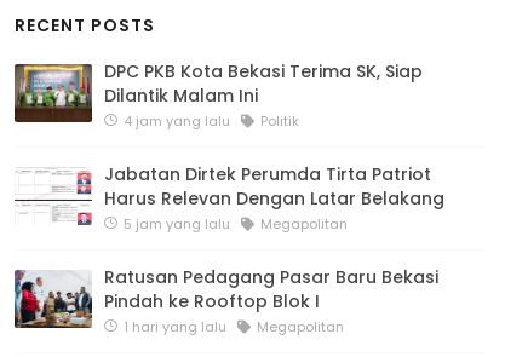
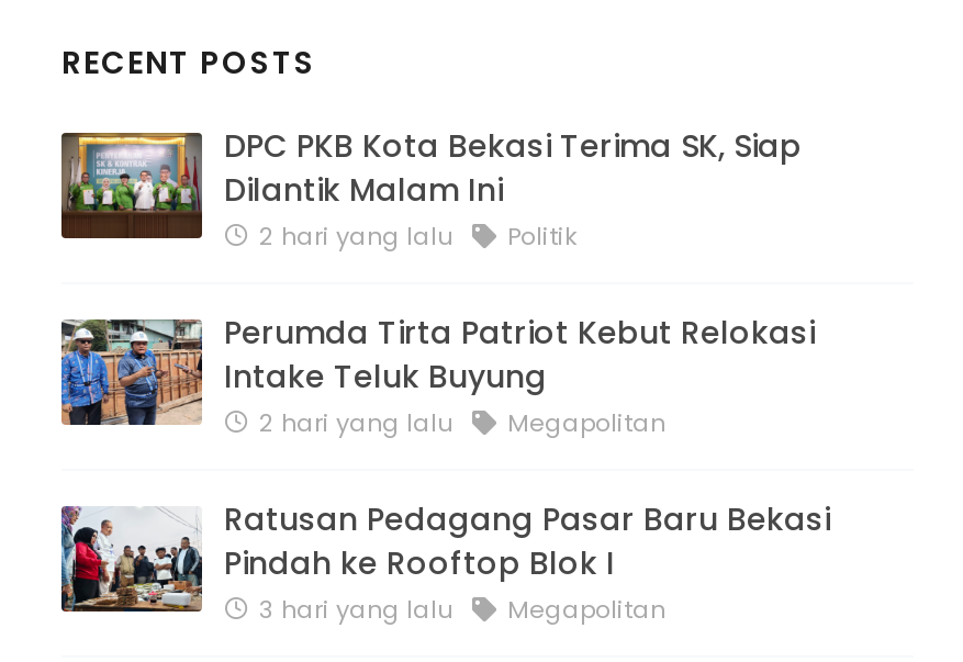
- 4 jam yang lalu
+ 2 hari yang lalu

- [image]
- Jabatan Dirtek Perumda Tirta Patriot
- Harus Relevan Dengan Latar Belakang
- 5 jam yang lalu
+ [image]
+ Perumda Tirta Patriot Kebut Relokasi
+ Intake Teluk Buyung
+ 2 hari yang lalu

- 1 hari yang lalu
+ 3 hari yang lalu
